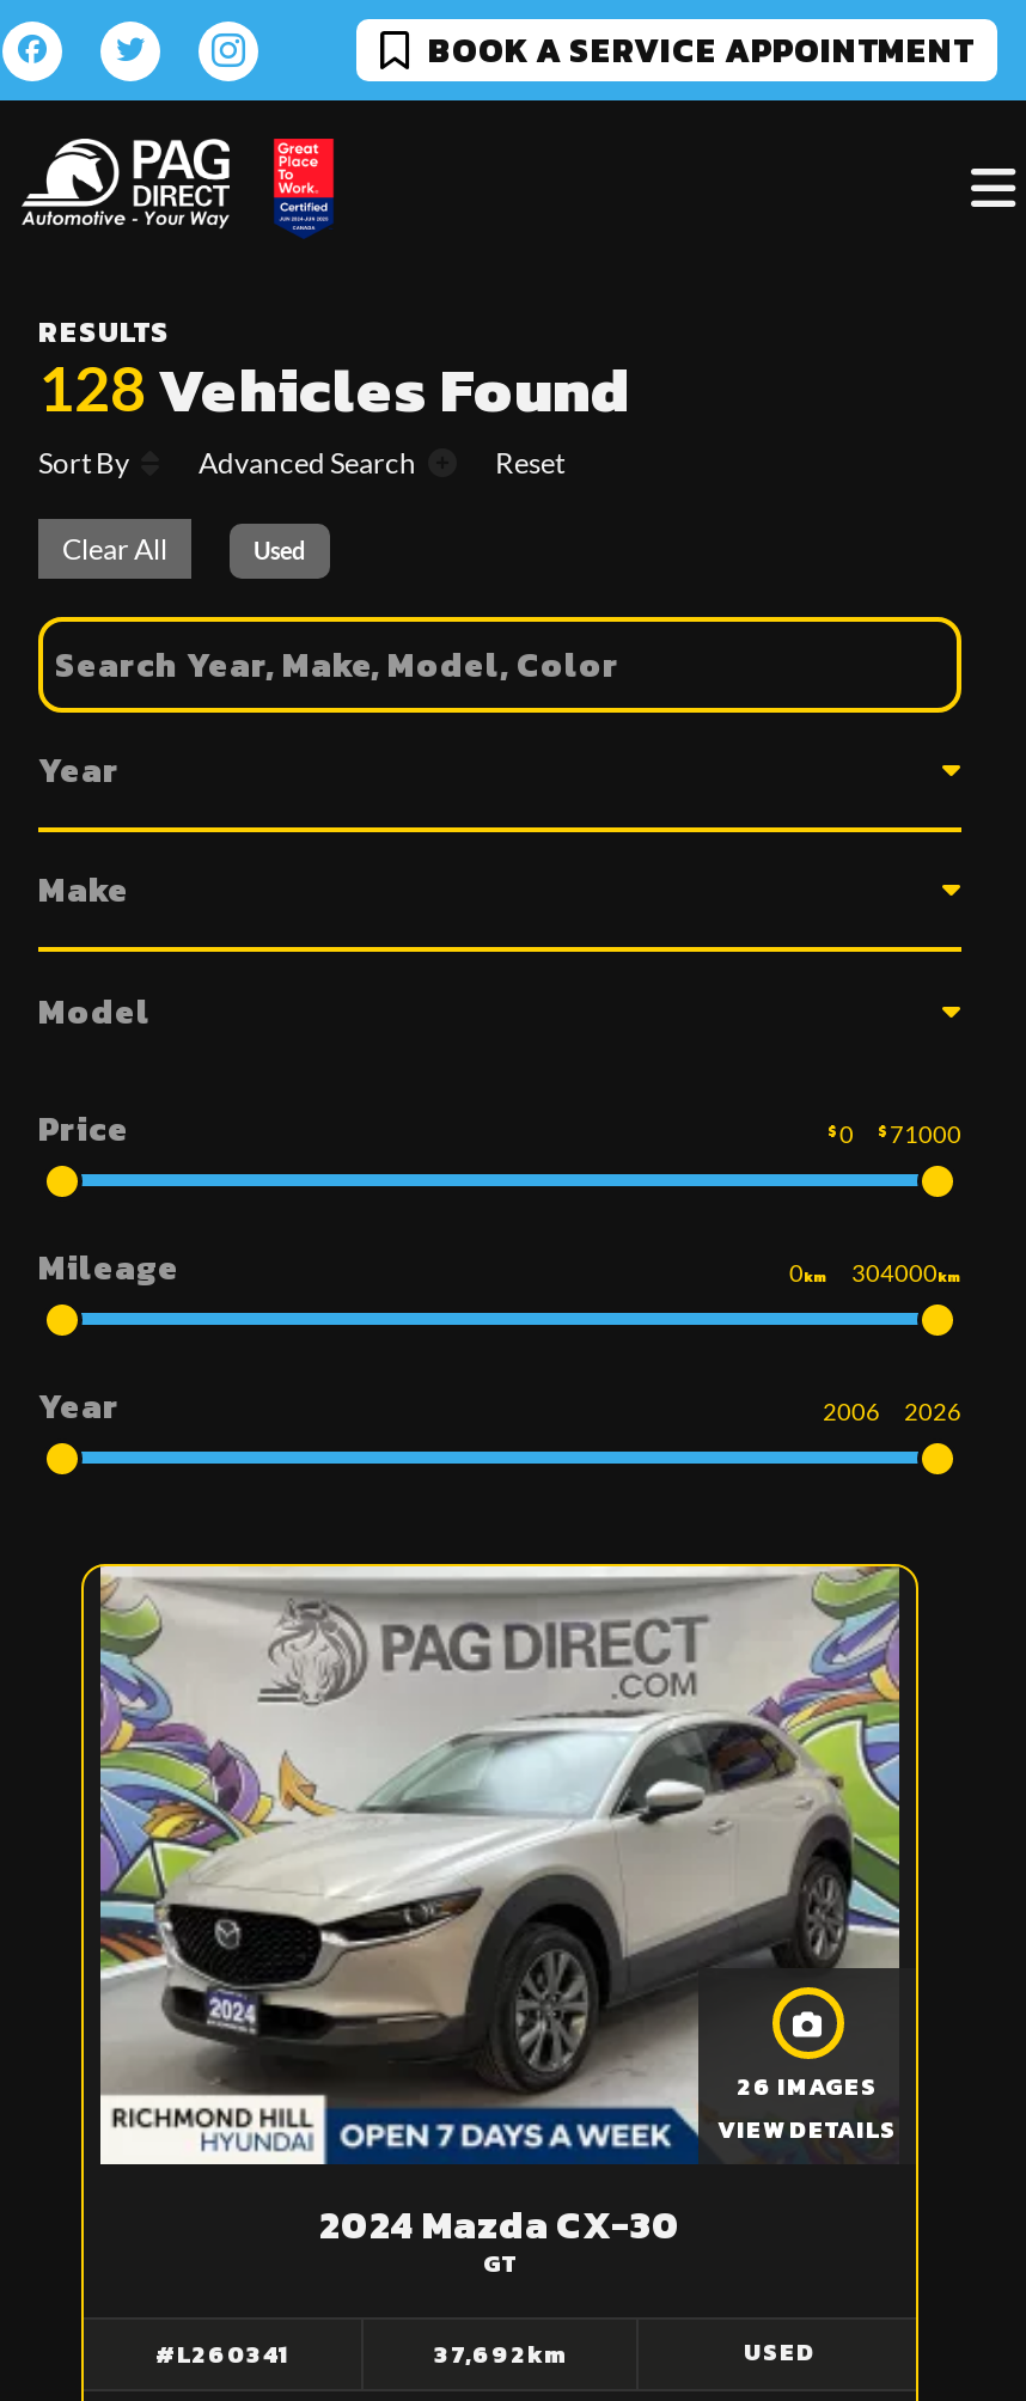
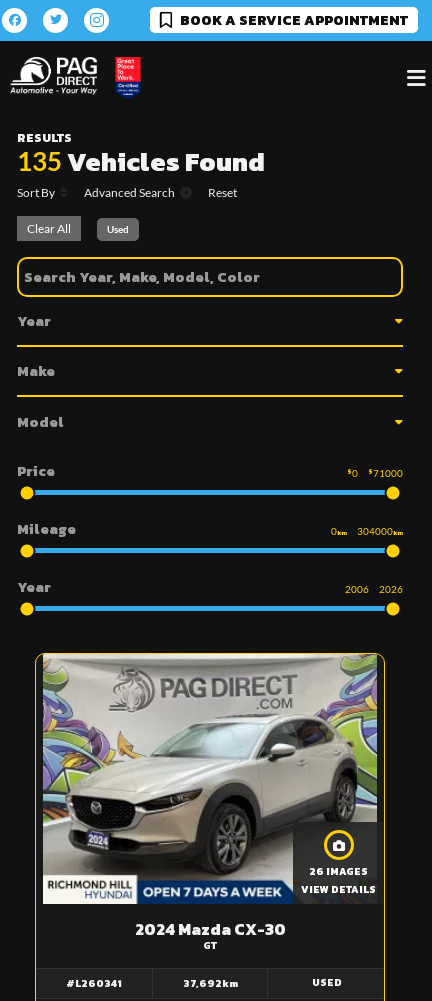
- 128Vehicles Found
+ 135Vehicles Found
